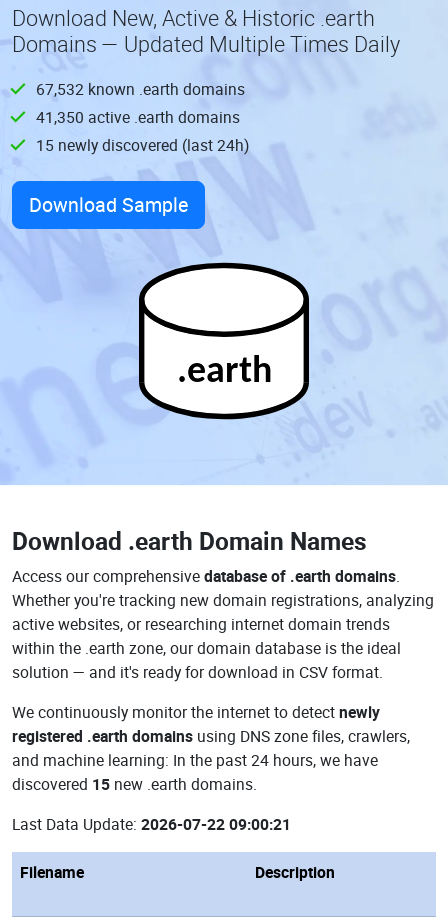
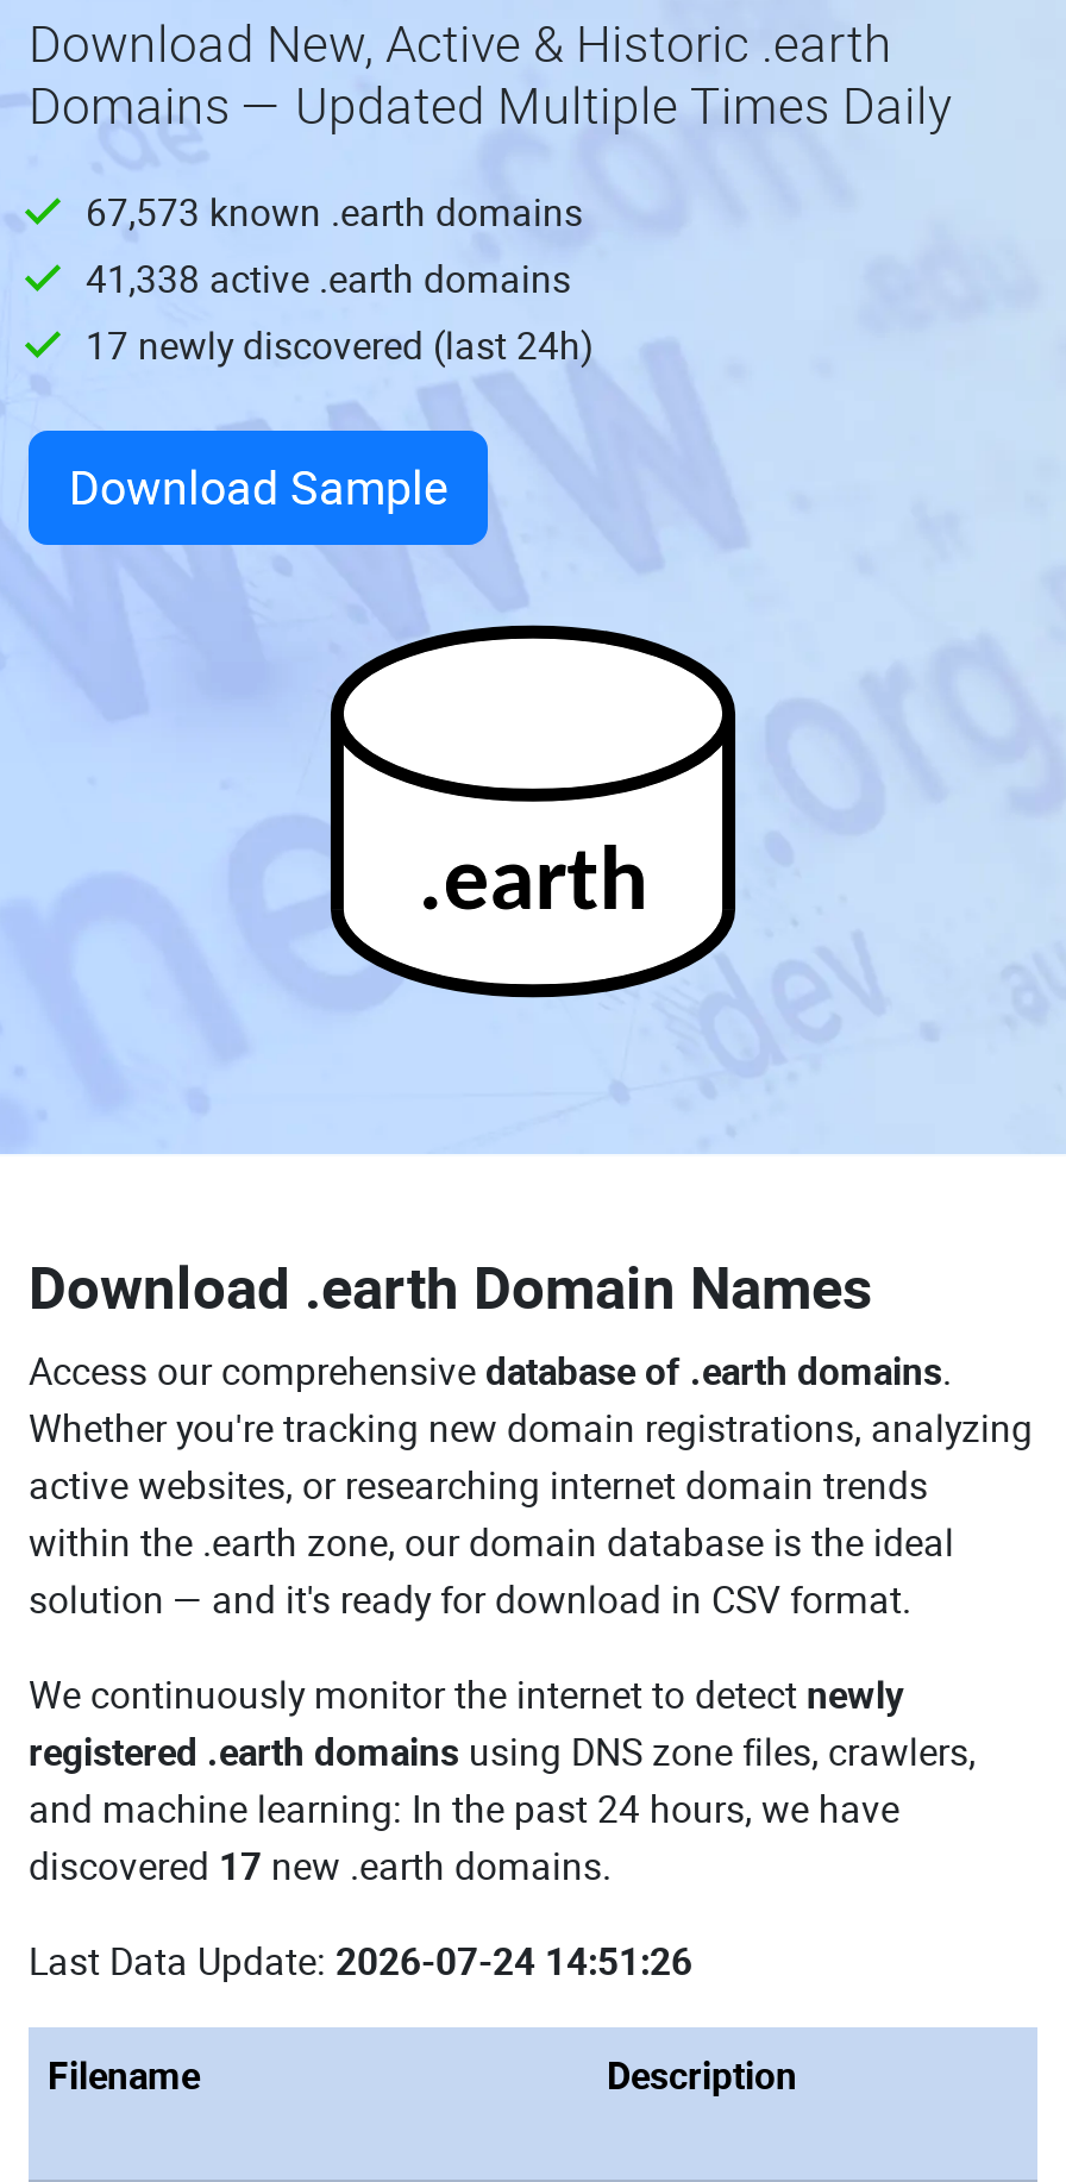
- 67,532 known .earth domains
+ 67,573 known .earth domains

- 41,350 active .earth domains
+ 41,338 active .earth domains

- 15 newly discovered (last 24h)
+ 17 newly discovered (last 24h)

- discovered 15 new .earth domains.
+ discovered 17 new .earth domains.

- Last Data Update: 2026-07-22 09:00:21
+ Last Data Update: 2026-07-24 14:51:26
